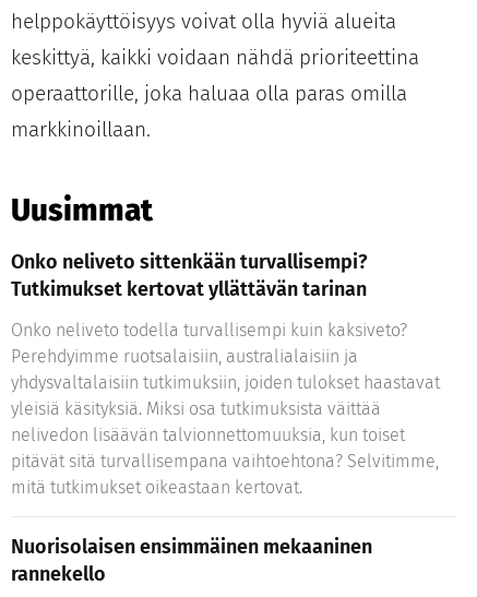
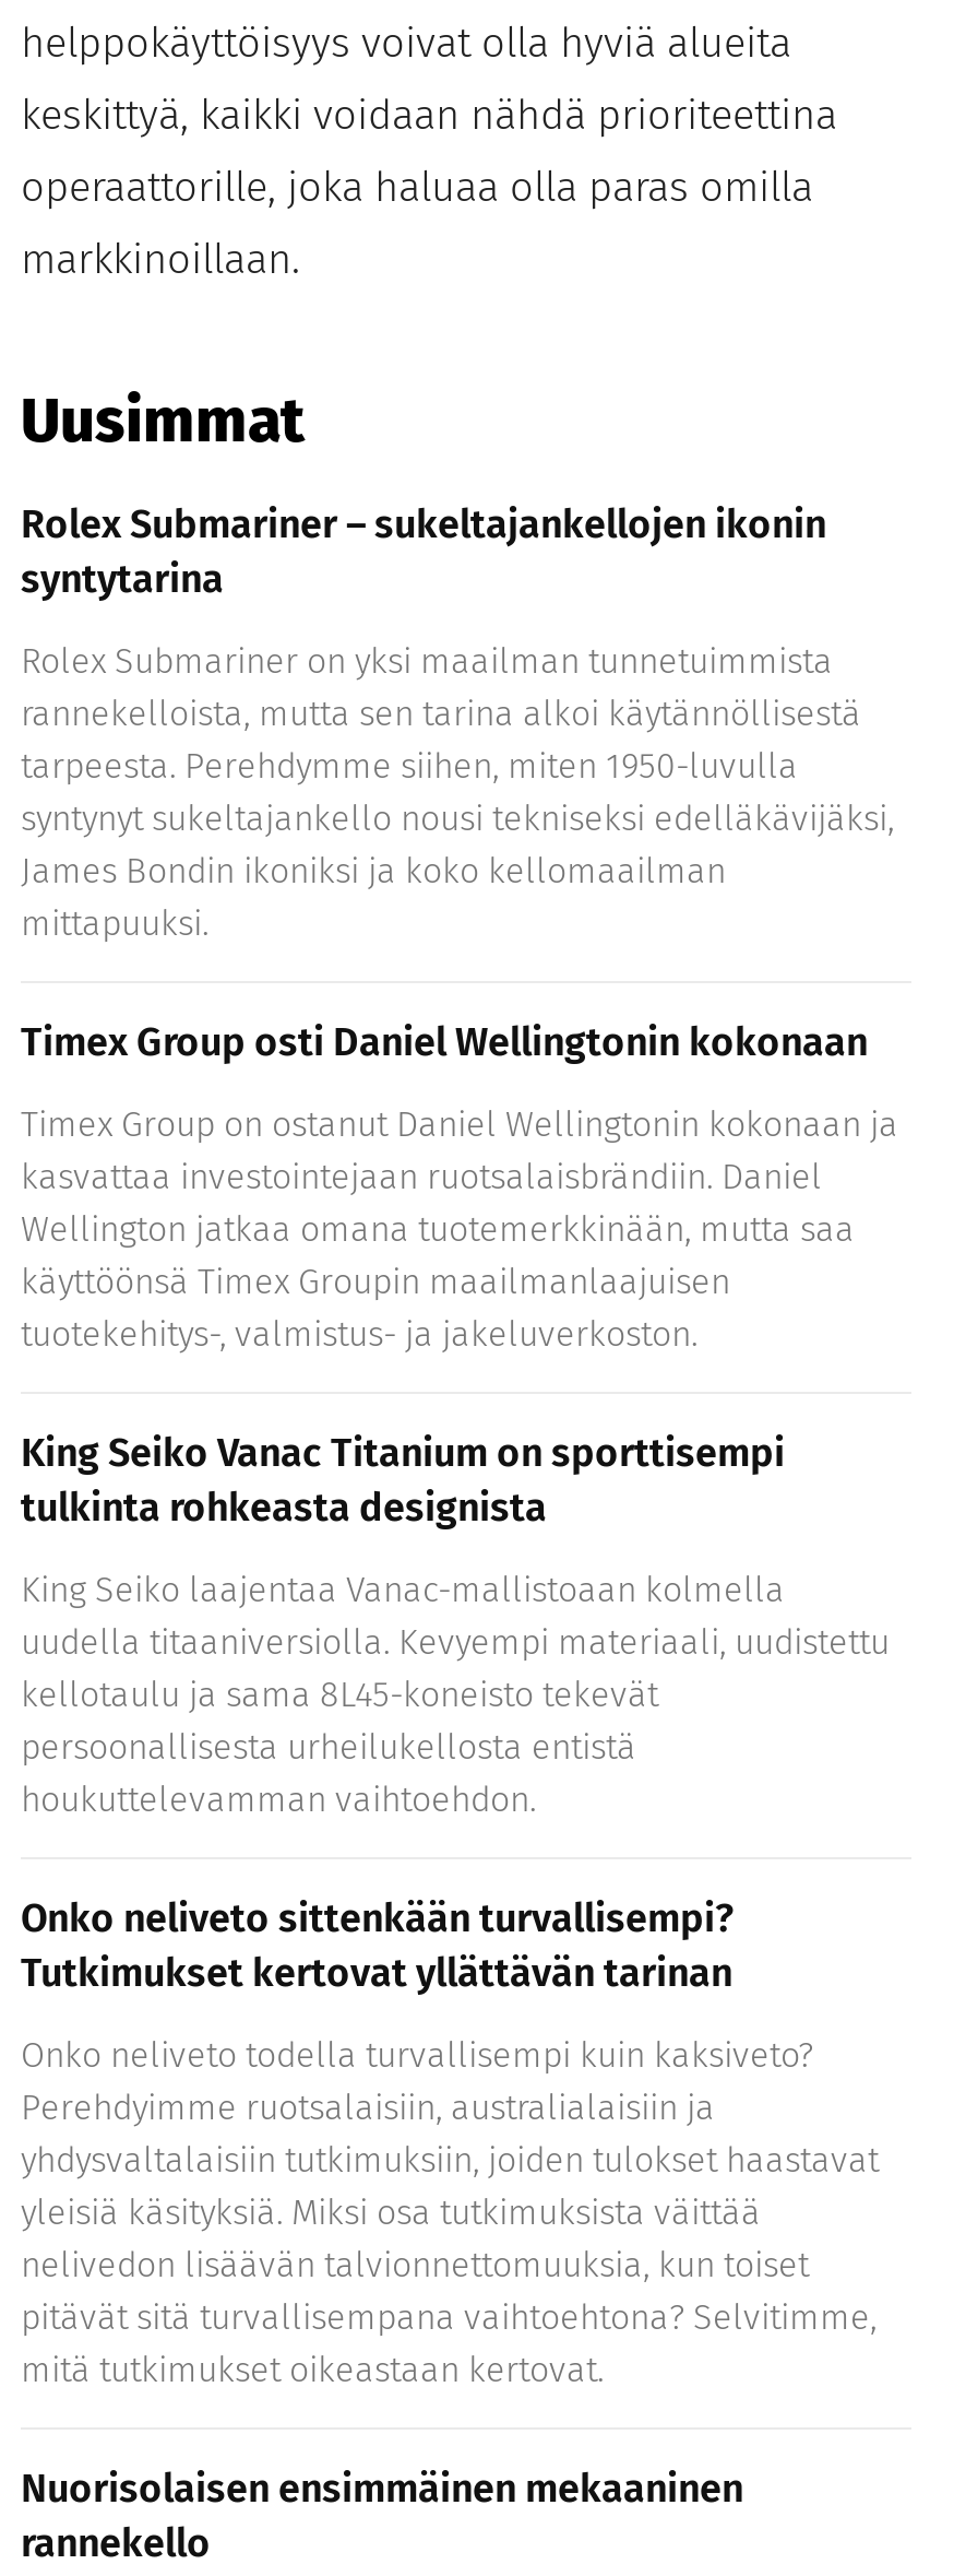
+ Rolex Submariner – sukeltajankellojen ikonin
+ syntytarina
+ Rolex Submariner on yksi maailman tunnetuimmista
+ rannekelloista, mutta sen tarina alkoi käytännöllisestä
+ tarpeesta. Perehdymme siihen, miten 1950-luvulla
+ syntynyt sukeltajankello nousi tekniseksi edelläkävijäksi,
+ James Bondin ikoniksi ja koko kellomaailman
+ mittapuuksi.
+ Timex Group osti Daniel Wellingtonin kokonaan
+ Timex Group on ostanut Daniel Wellingtonin kokonaan ja
+ kasvattaa investointejaan ruotsalaisbrändiin. Daniel
+ Wellington jatkaa omana tuotemerkkinään, mutta saa
+ käyttöönsä Timex Groupin maailmanlaajuisen
+ tuotekehitys-, valmistus- ja jakeluverkoston.
+ King Seiko Vanac Titanium on sporttisempi
+ tulkinta rohkeasta designista
+ King Seiko laajentaa Vanac-mallistoaan kolmella
+ uudella titaaniversiolla. Kevyempi materiaali, uudistettu
+ kellotaulu ja sama 8L45-koneisto tekevät
+ persoonallisesta urheilukellosta entistä
+ houkuttelevamman vaihtoehdon.
